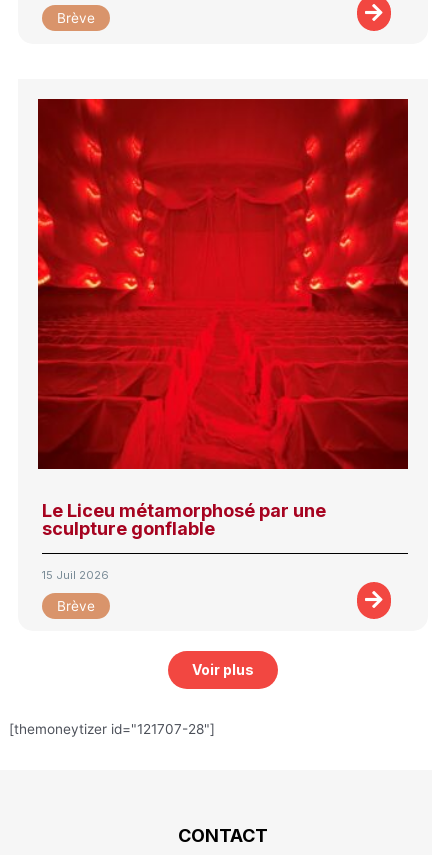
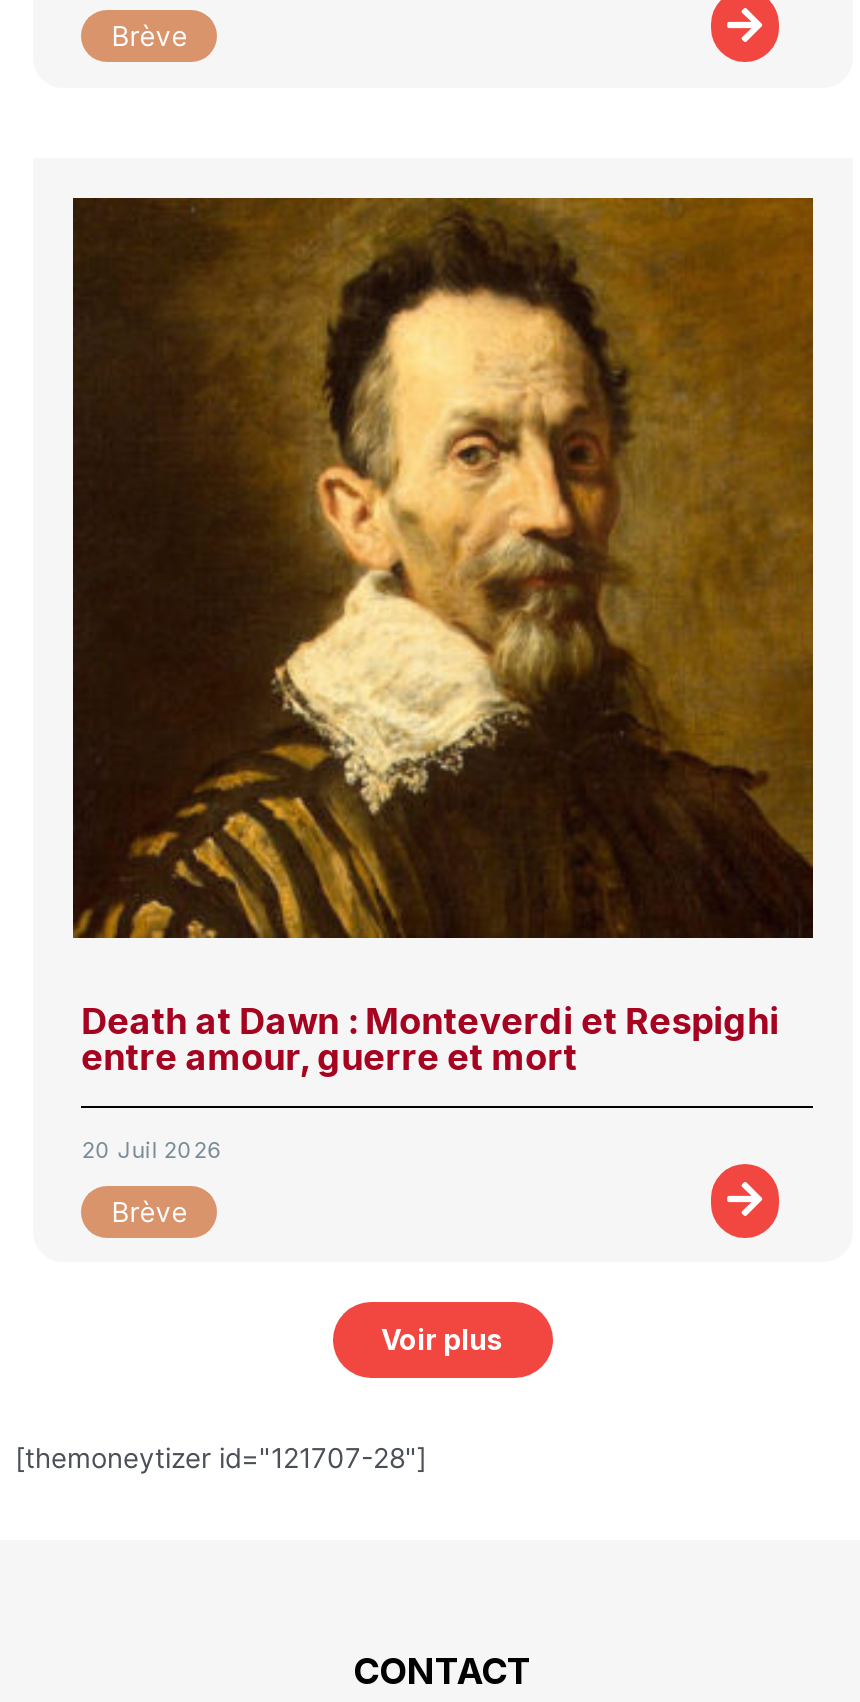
- [image]
- Le Liceu métamorphosé par une
- sculpture gonflable
+ [image]
+ Death at Dawn : Monteverdi et Respighi
+ entre amour, guerre et mort

- 15 Juil 2026
+ 20 Juil 2026
